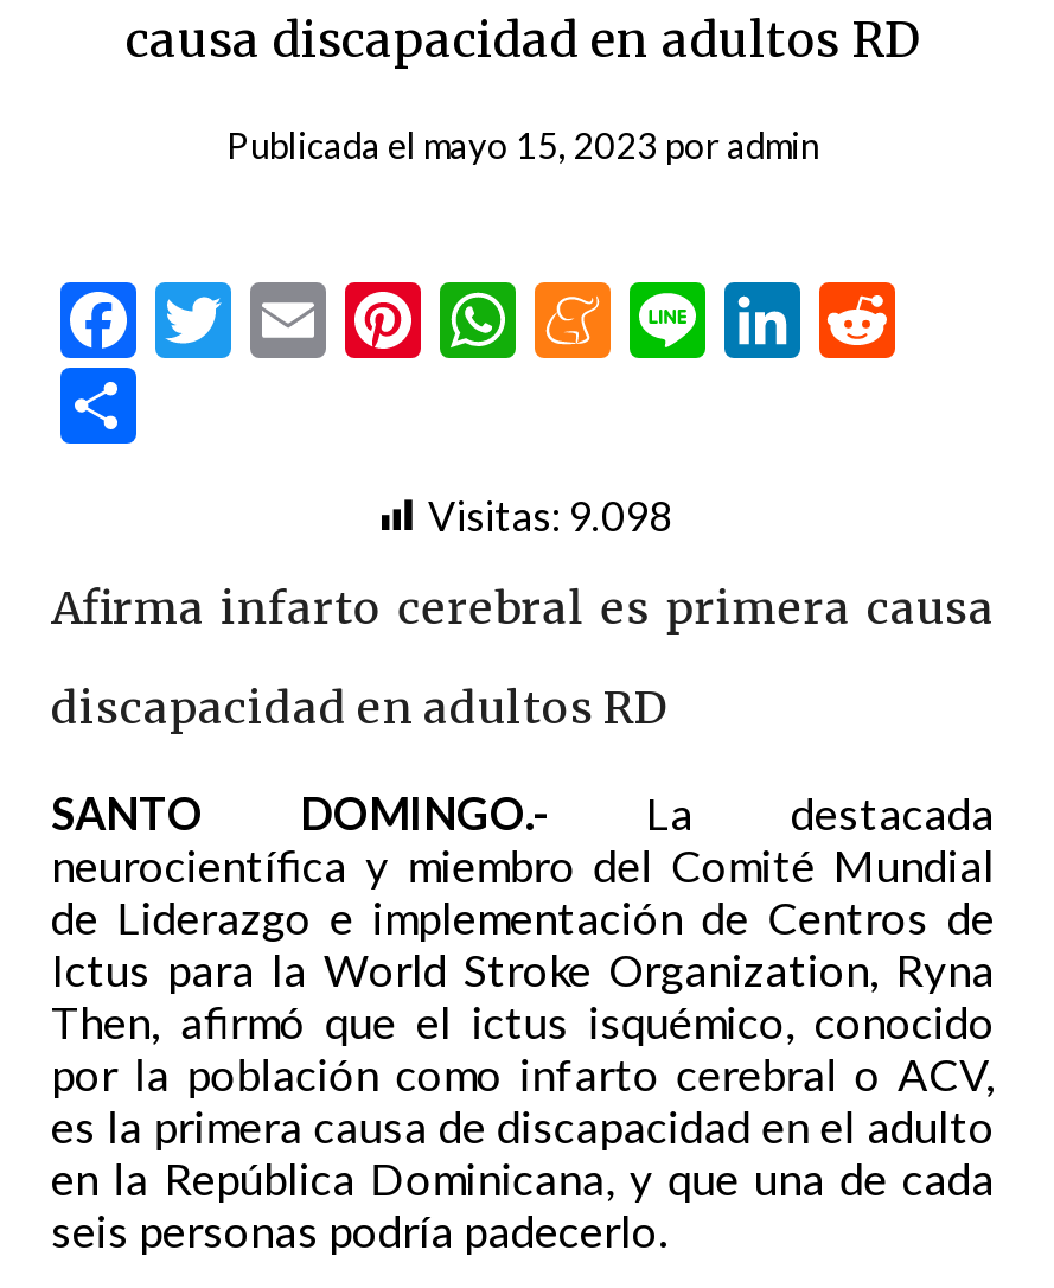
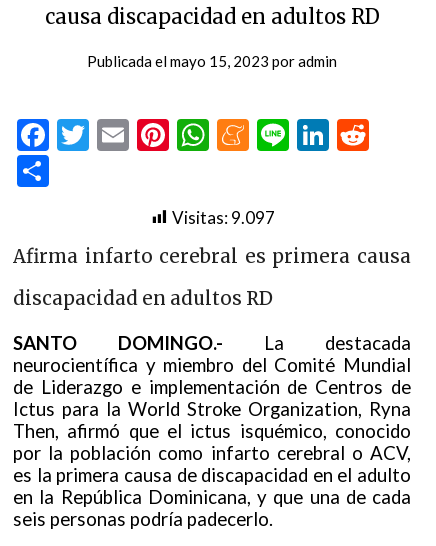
- Visitas: 9.098
+ Visitas: 9.097
